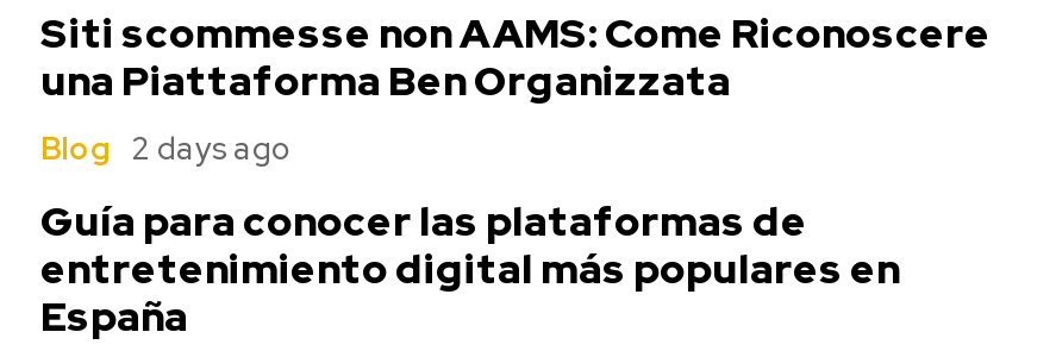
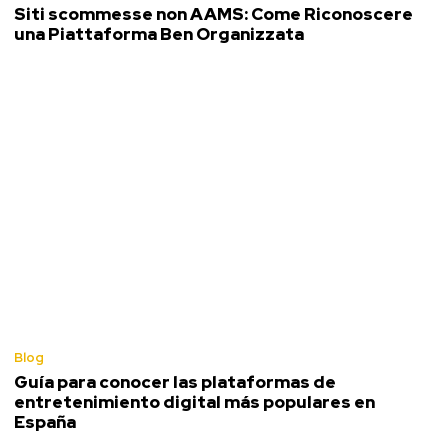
- Blog 2 days ago
+ Blog
